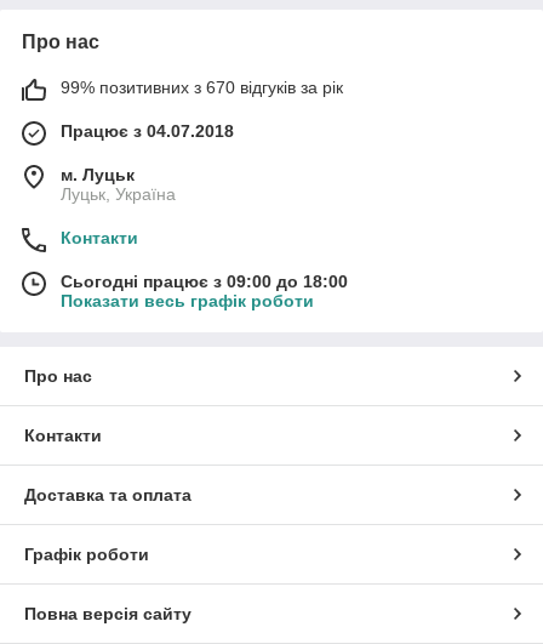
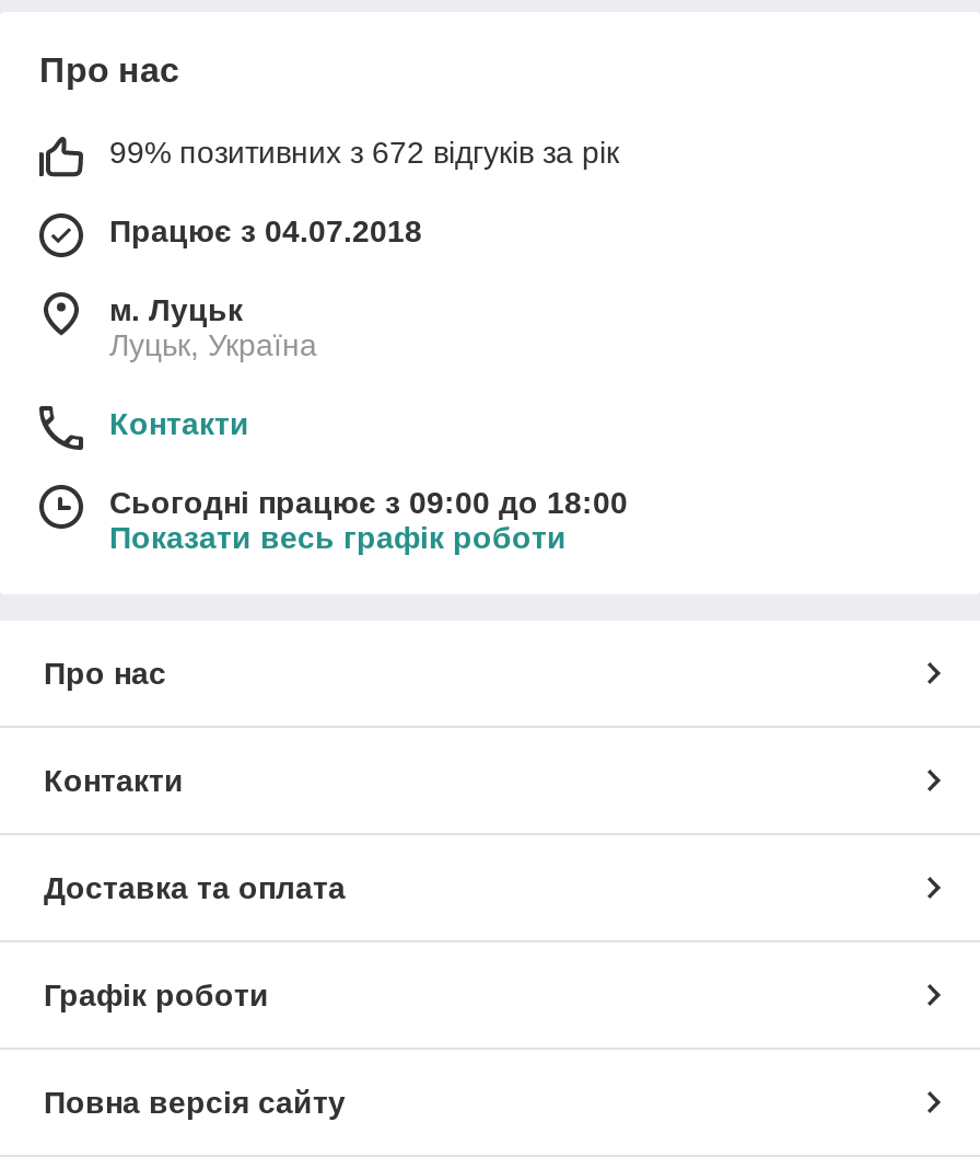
- 99% позитивних з 670 відгуків за рік
+ 99% позитивних з 672 відгуків за рік
